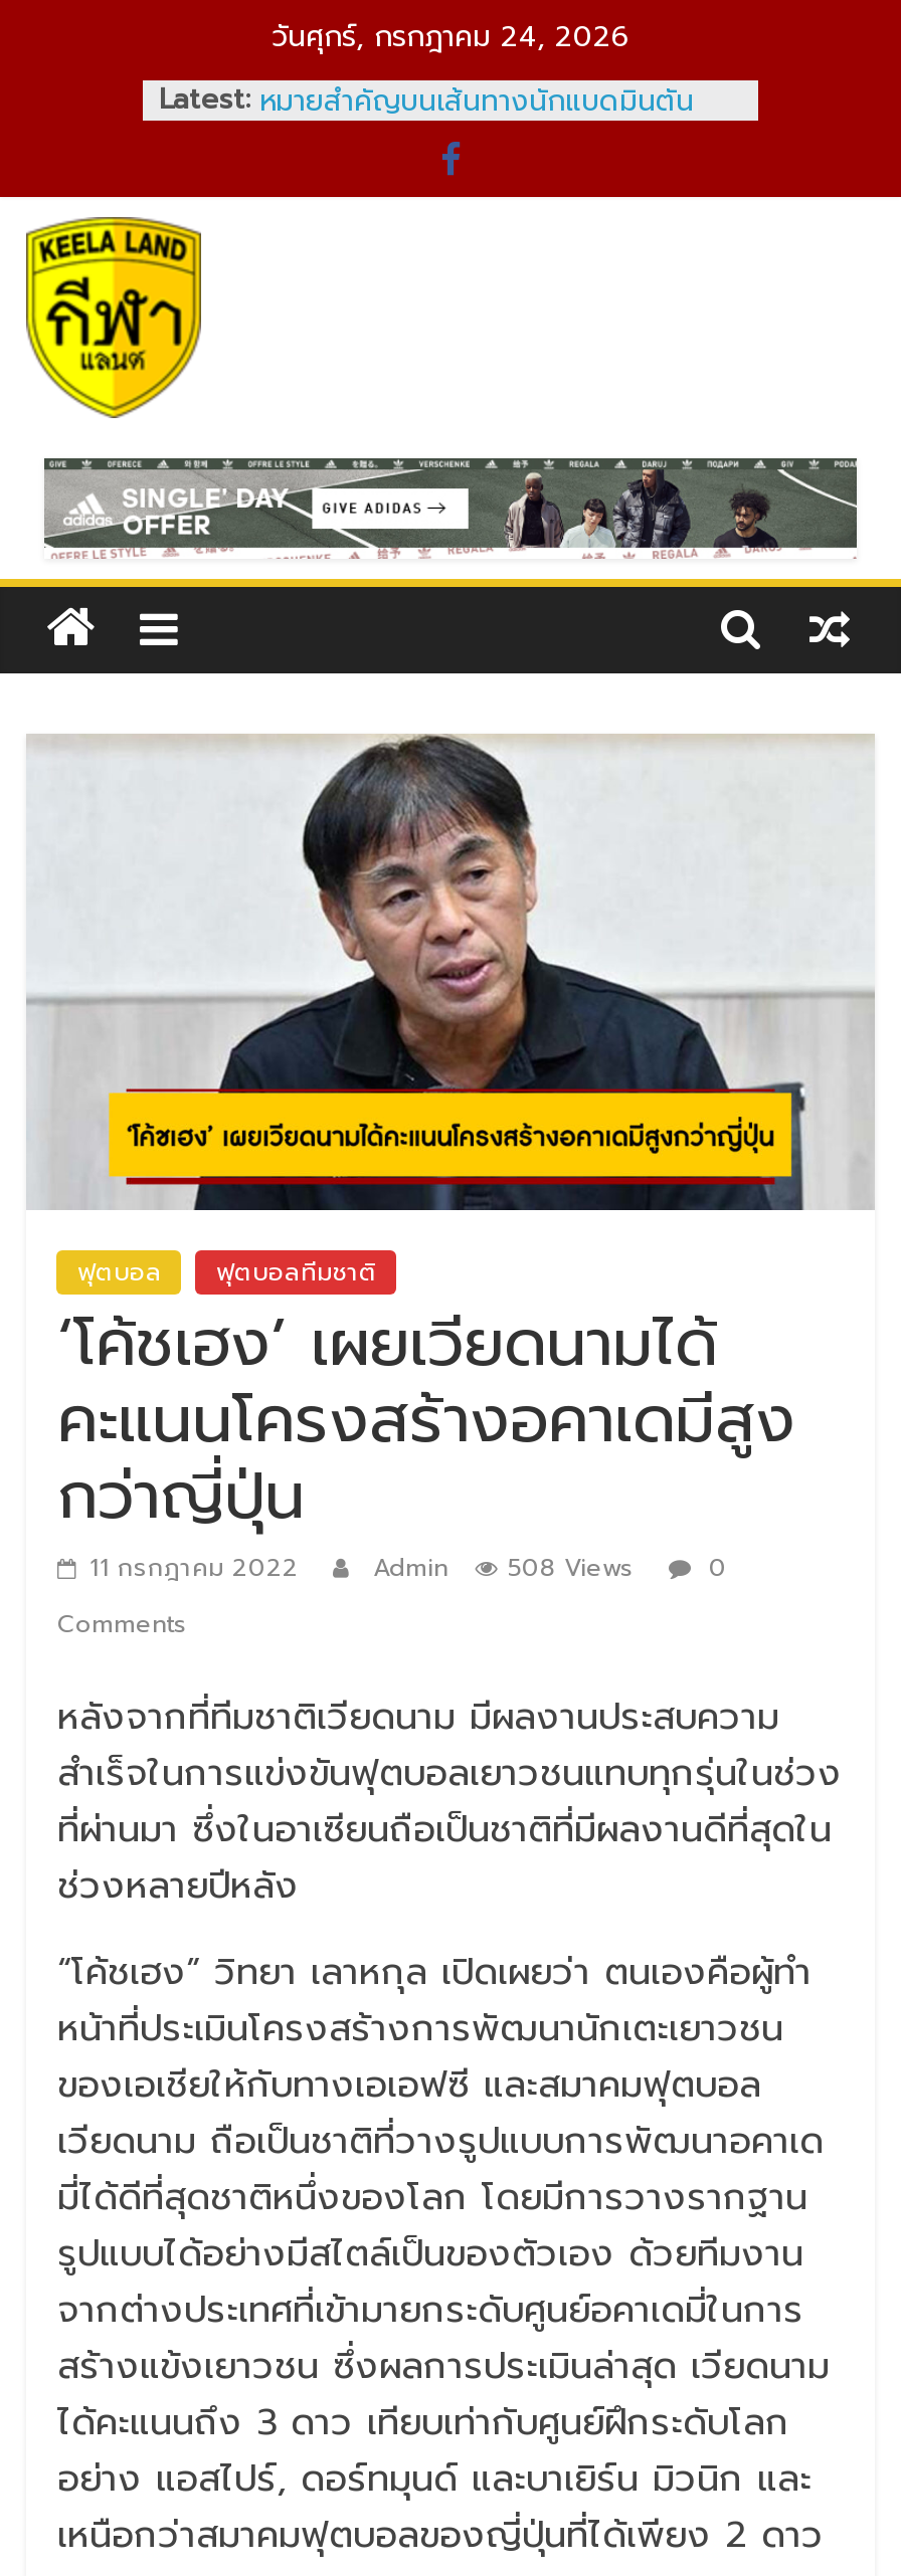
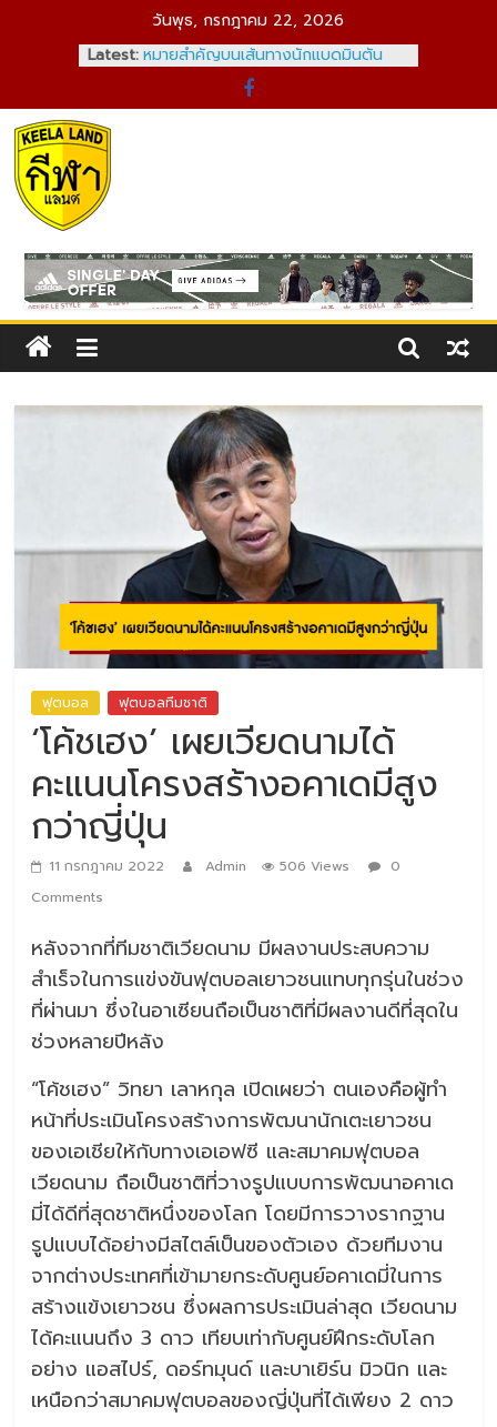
- วันศุกร์, กรกฎาคม 24, 2026
+ วันพุธ, กรกฎาคม 22, 2026

- 508 Views
+ 506 Views
